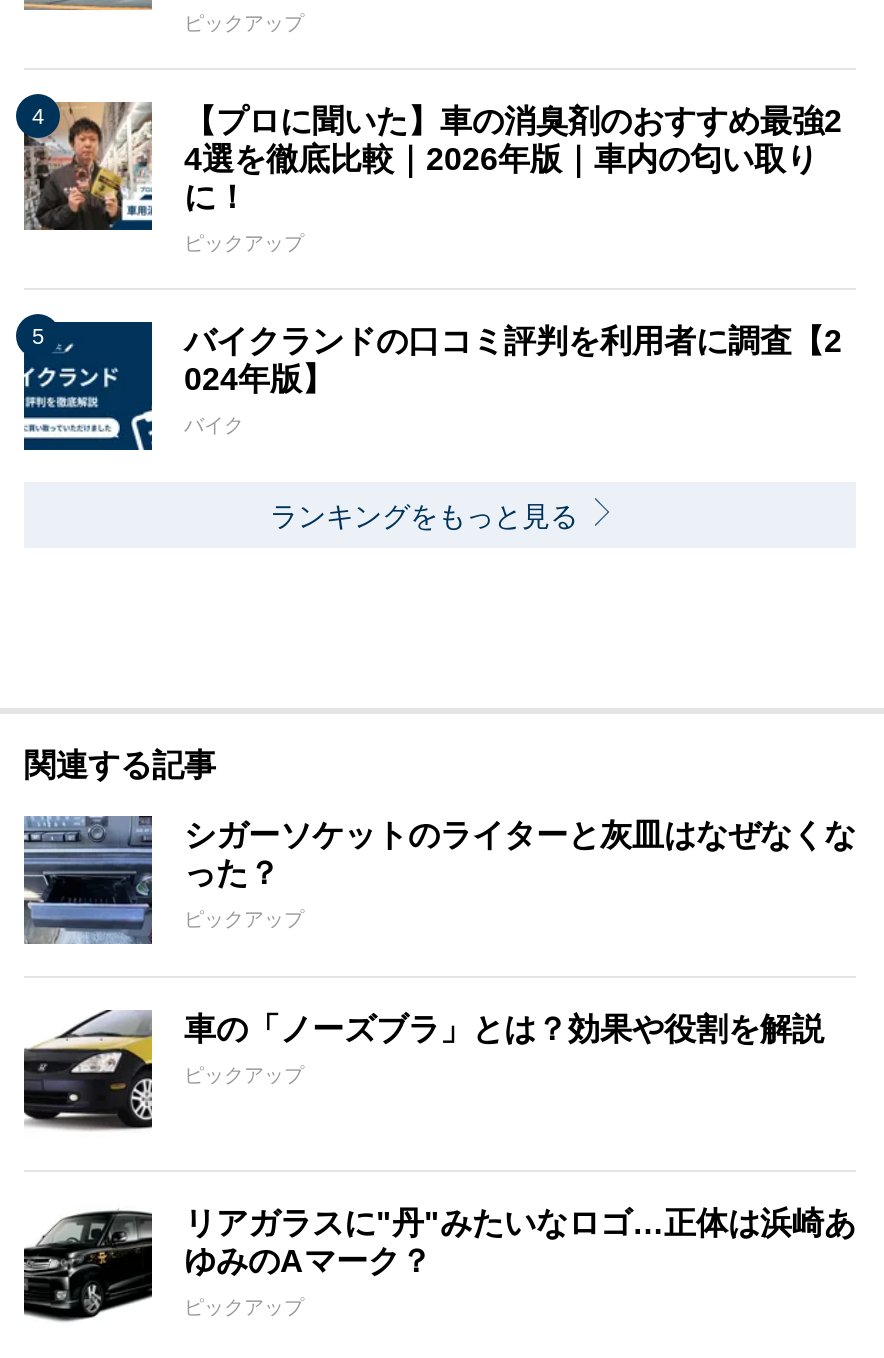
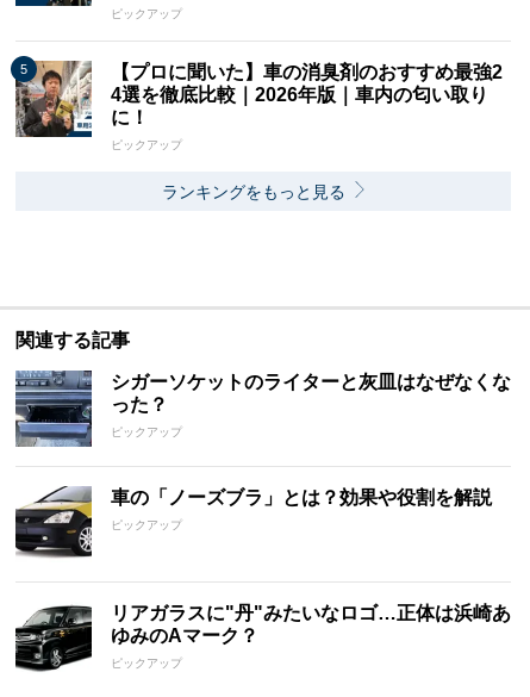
- [image]
- バイクランドの口コミ評判を利用者に調査【2
- 024年版】
- バイク
